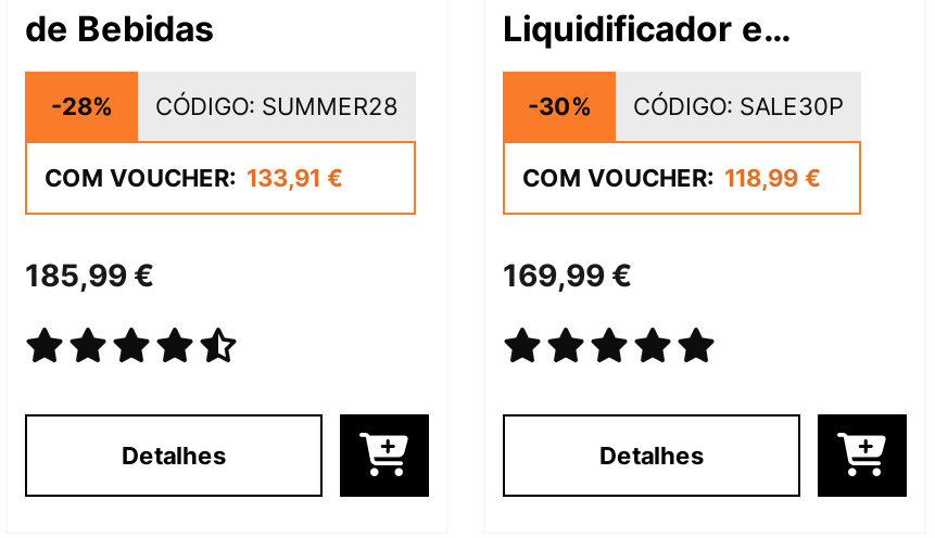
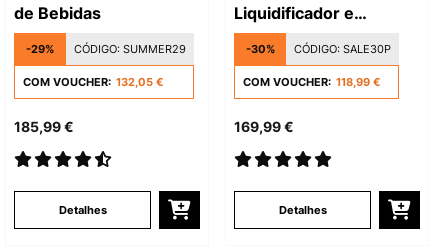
- -28%
+ -29%

- CÓDIGO: SUMMER28
+ CÓDIGO: SUMMER29

- COM VOUCHER: 133,91 €
+ COM VOUCHER: 132,05 €
